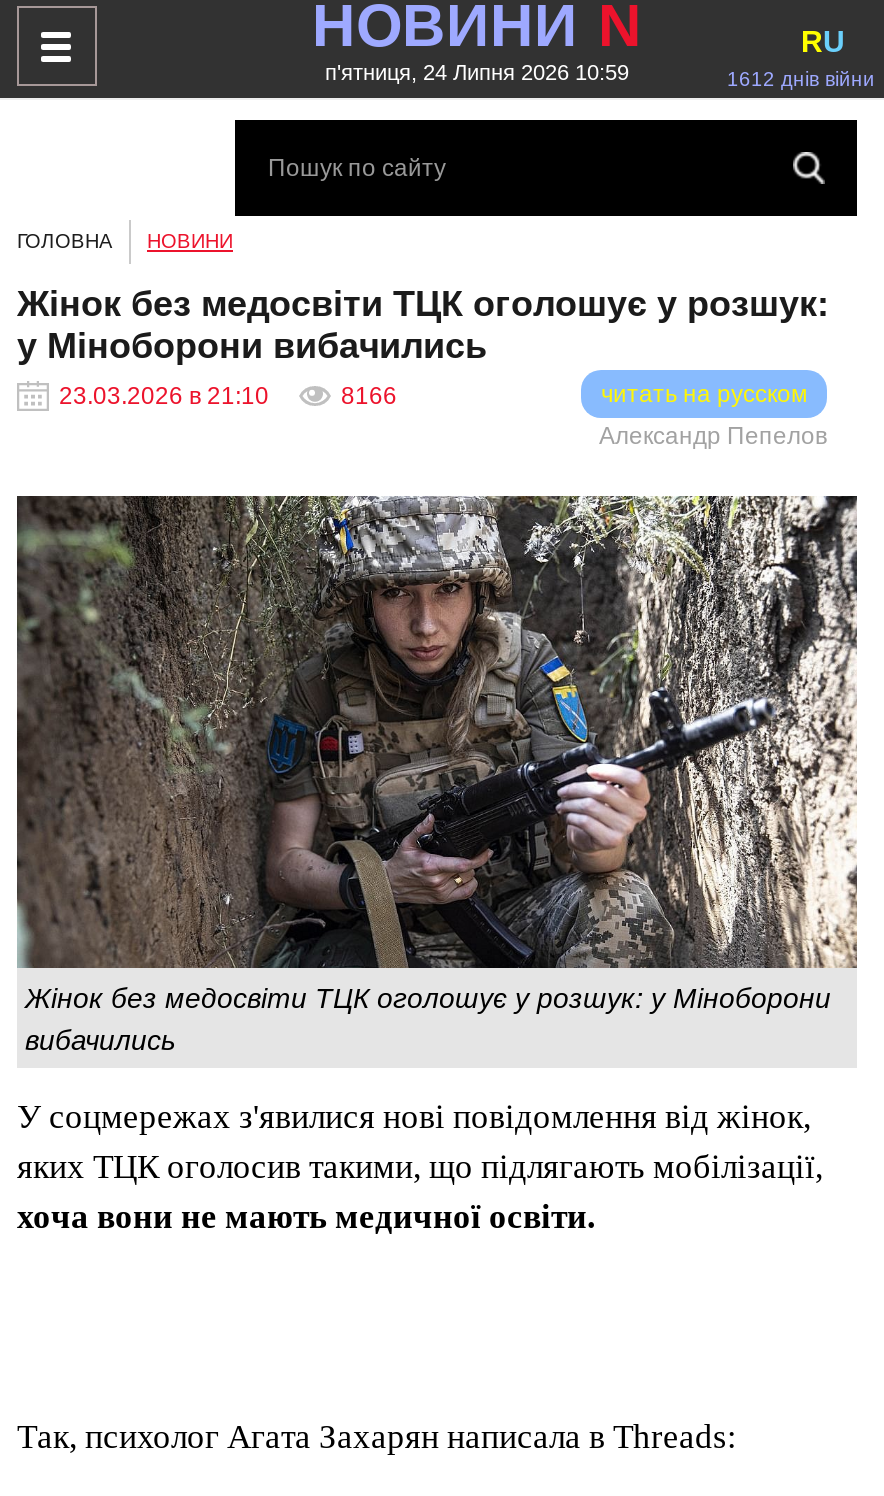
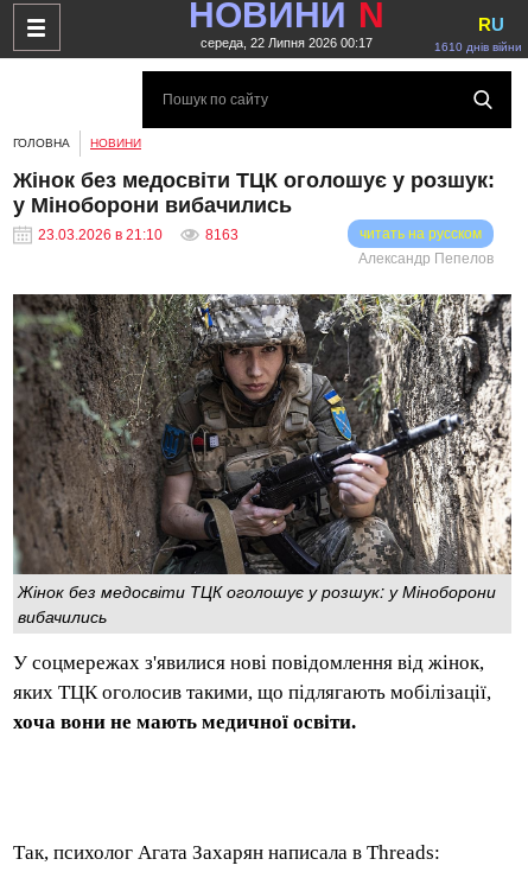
- п'ятниця, 24 Липня 2026 10:59
+ середа, 22 Липня 2026 00:17

- 1612 днів війни
+ 1610 днів війни

- 8166
+ 8163
